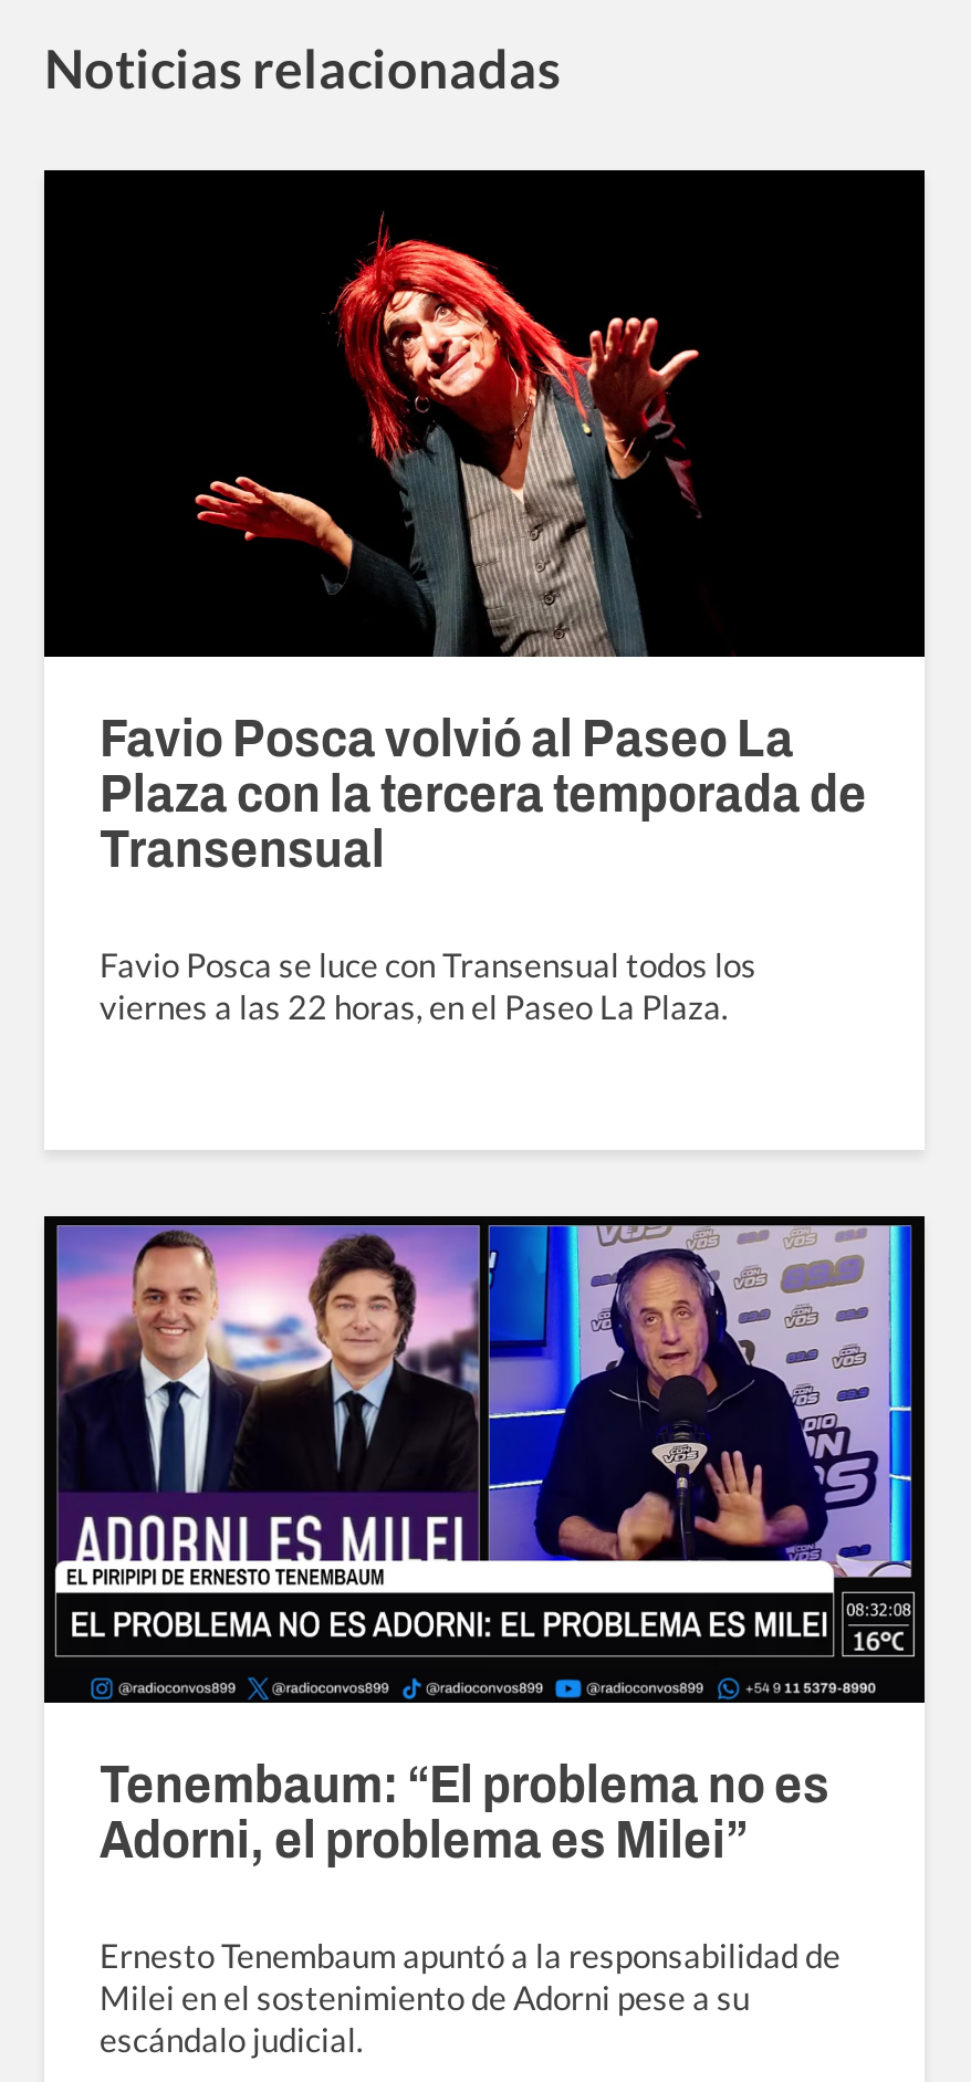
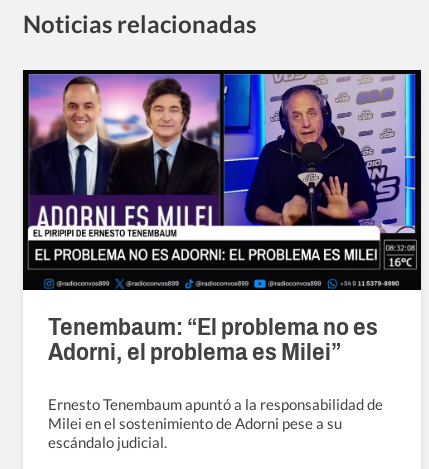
- [image]
- Favio Posca volvió al Paseo La
- Plaza con la tercera temporada de
- Transensual
- Favio Posca se luce con Transensual todos los
- viernes a las 22 horas, en el Paseo La Plaza.
